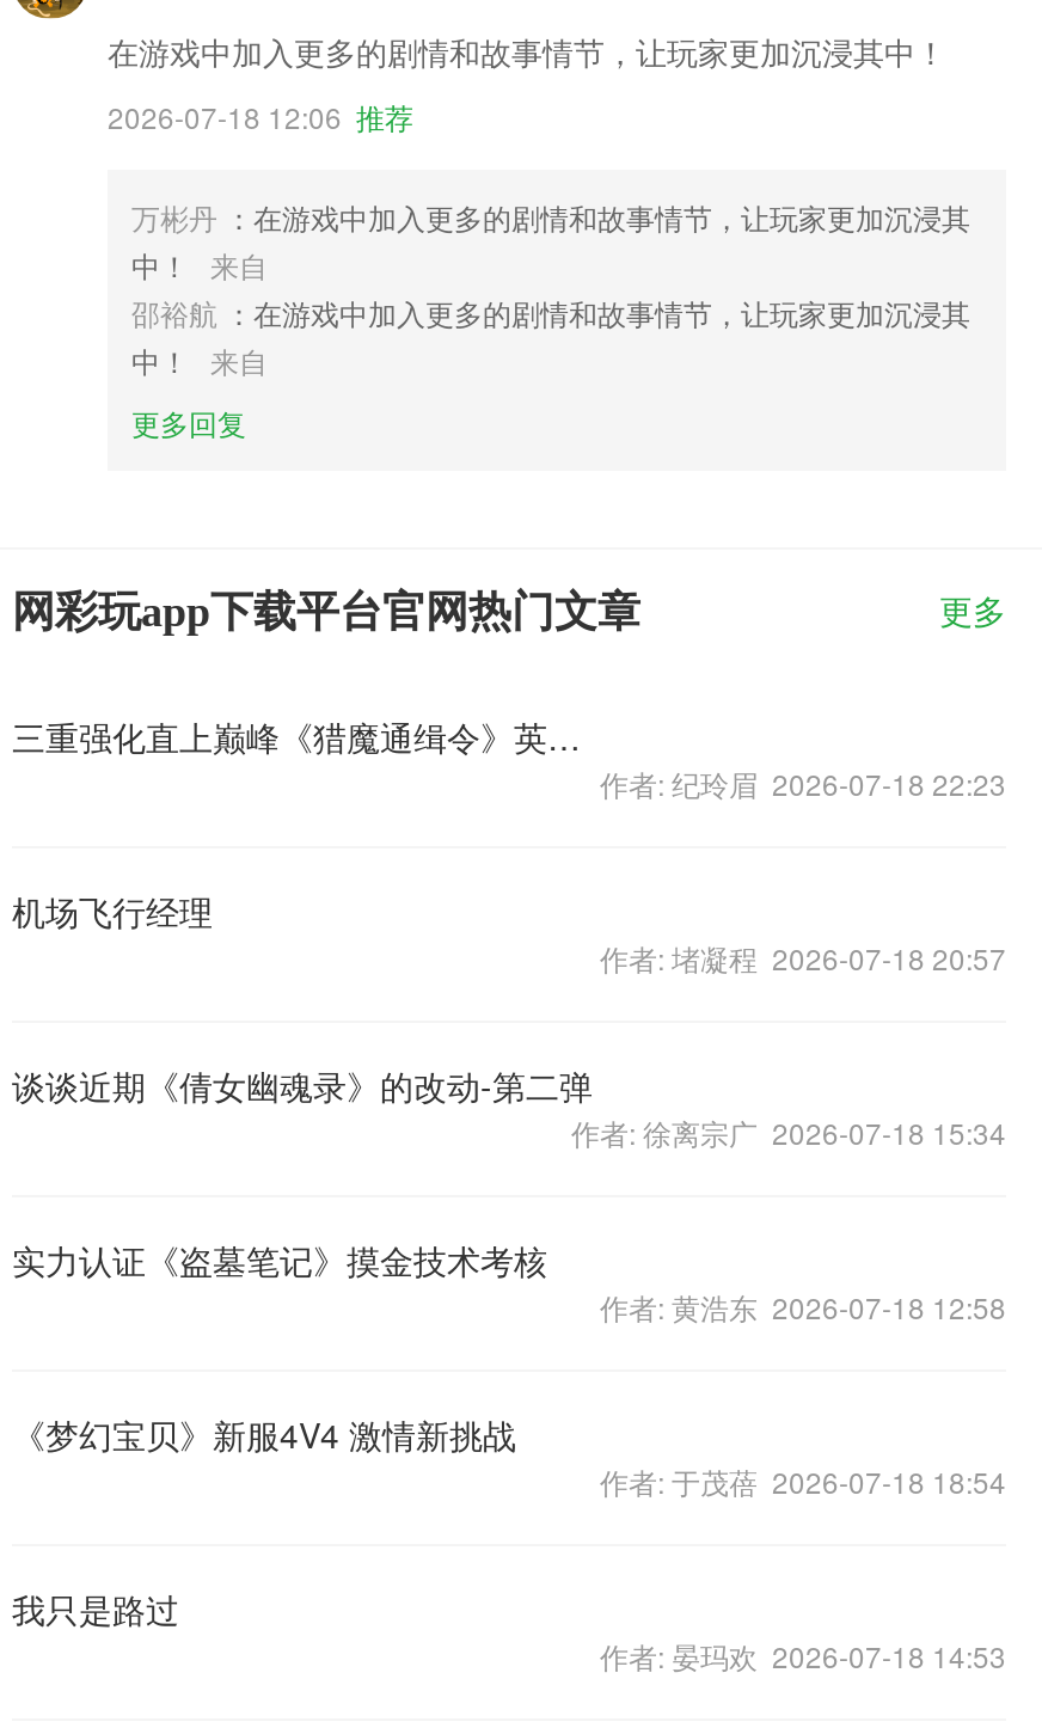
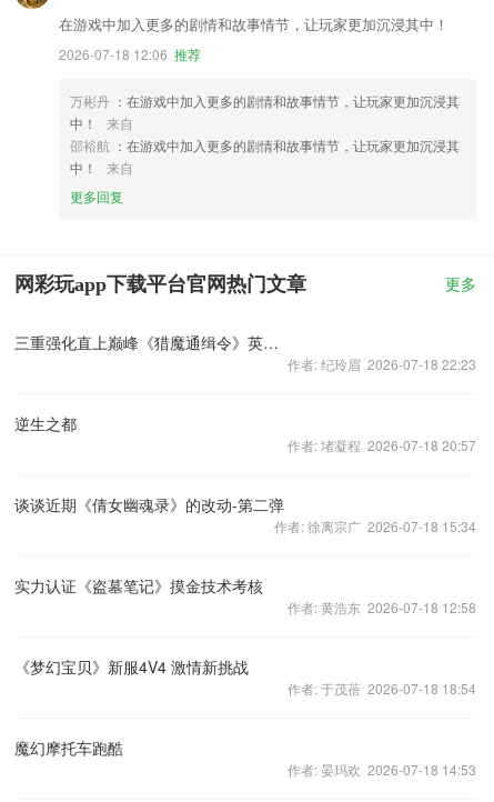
- 机场飞行经理
+ 逆生之都

- 我只是路过
+ 魔幻摩托车跑酷
